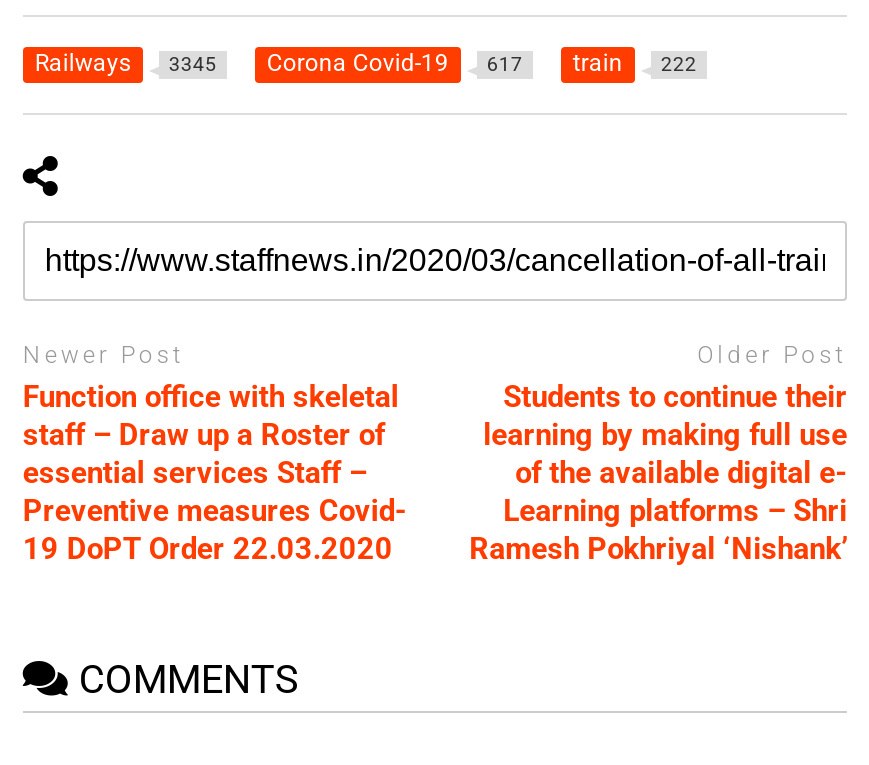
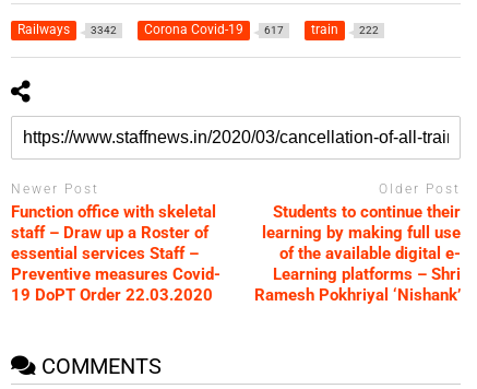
- Railways 3345
+ Railways 3342
